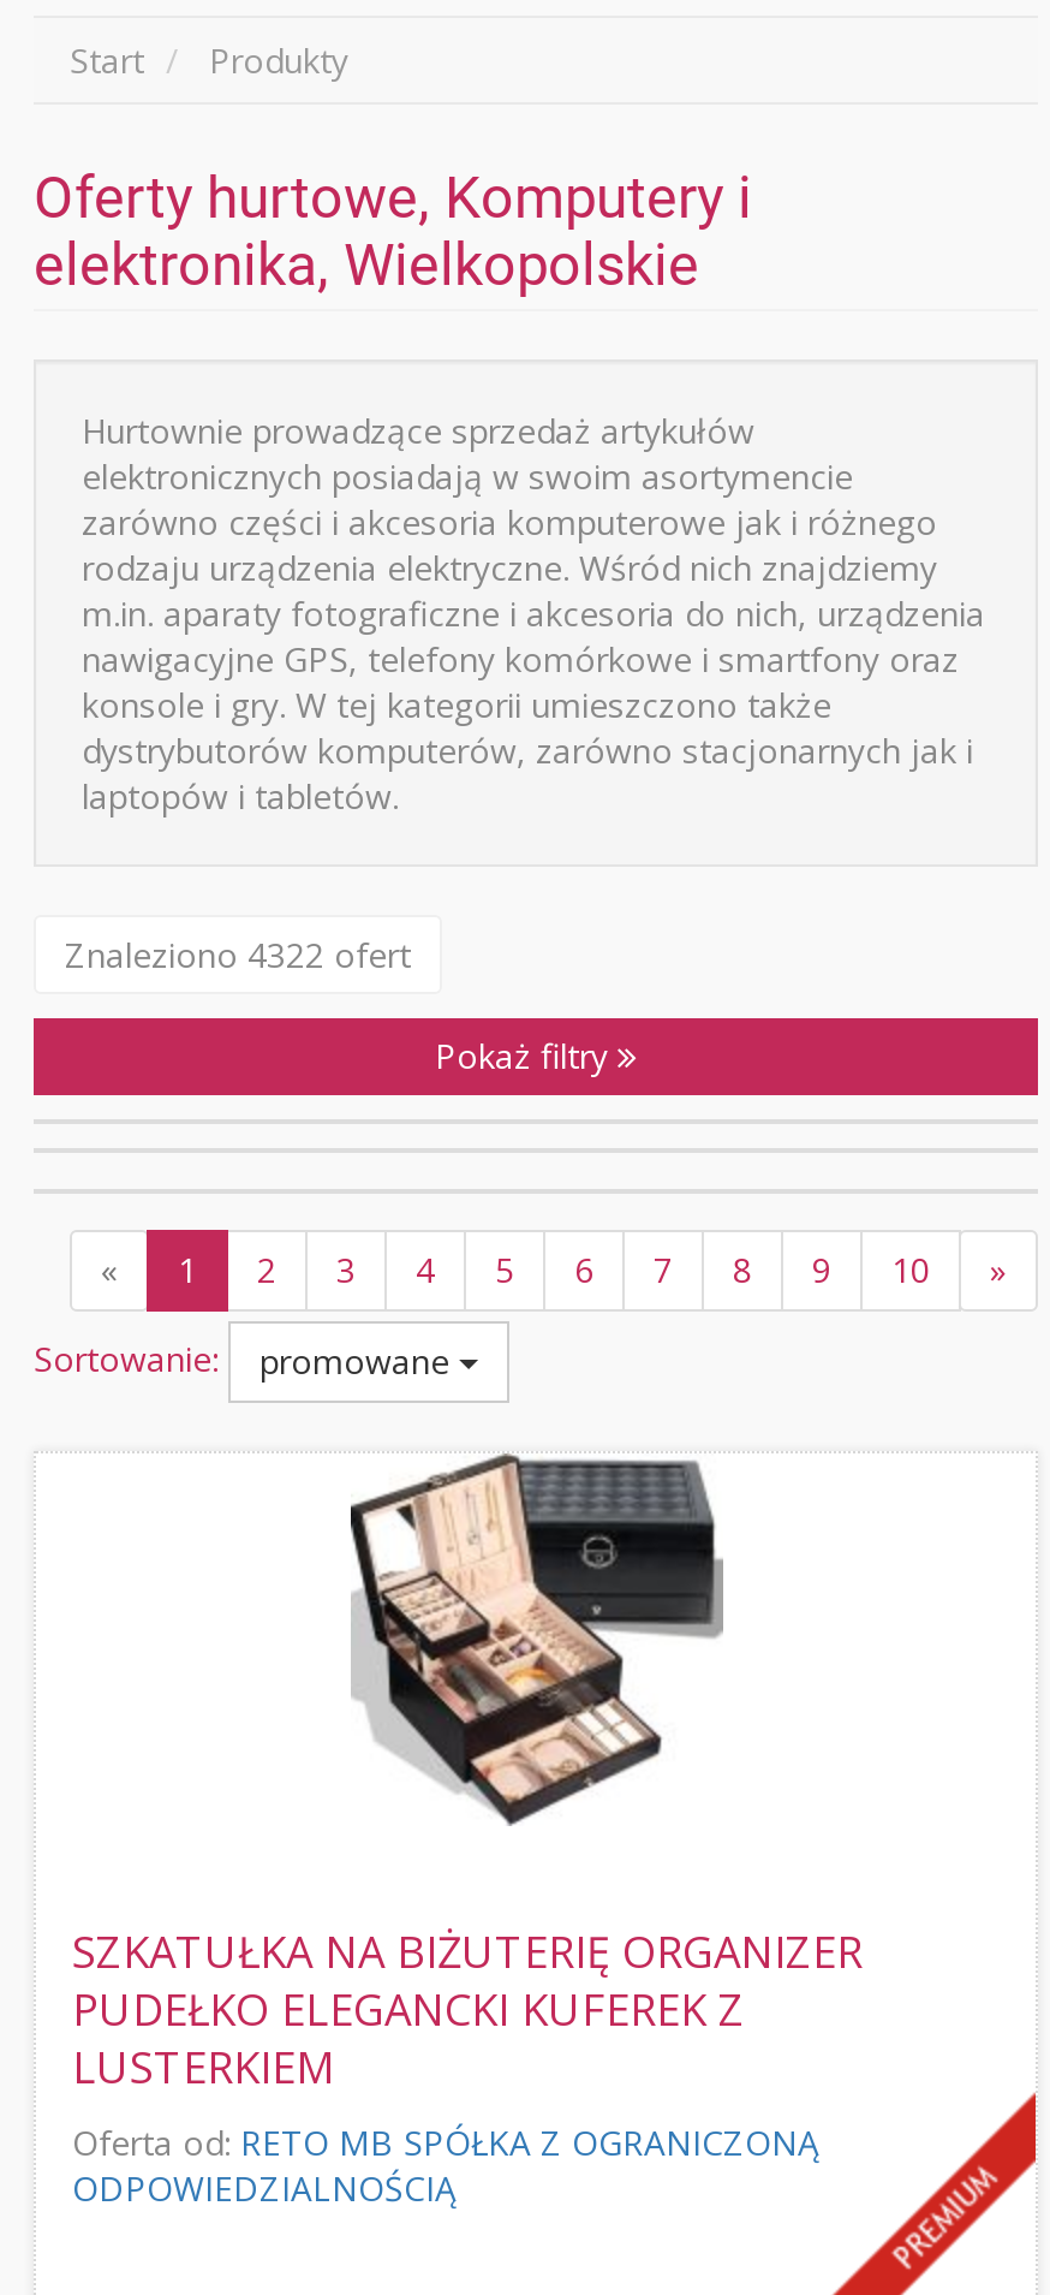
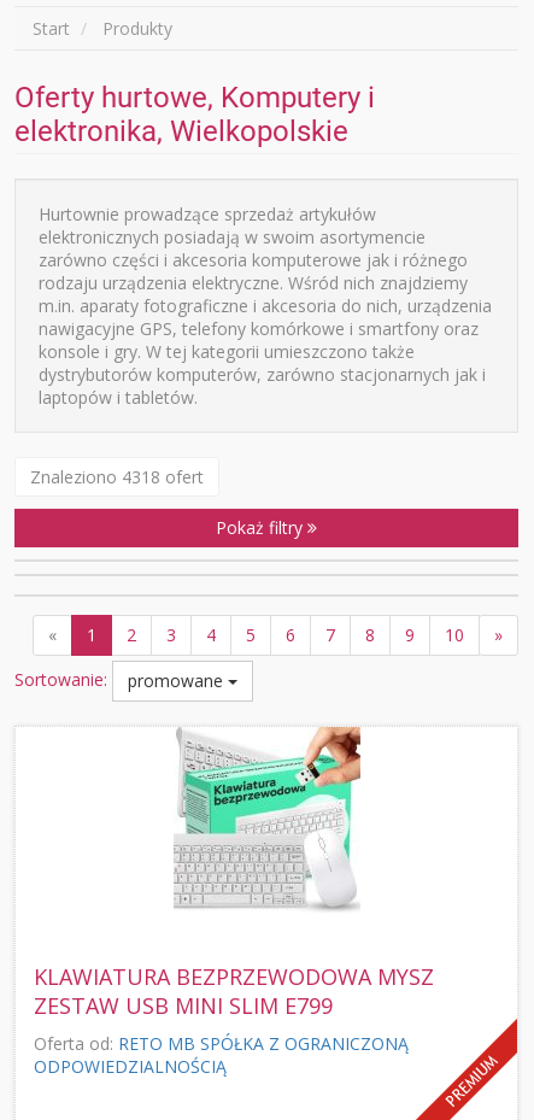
- Znaleziono 4322 ofert
+ Znaleziono 4318 ofert

- [image]
+ [image]

- SZKATUŁKA NA BIŻUTERIĘ ORGANIZER
- PUDEŁKO ELEGANCKI KUFEREK Z
- LUSTERKIEM
+ KLAWIATURA BEZPRZEWODOWA MYSZ
+ ZESTAW USB MINI SLIM E799
